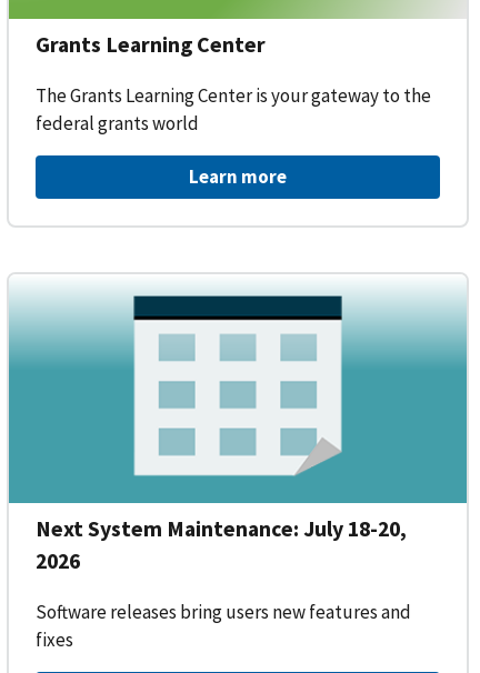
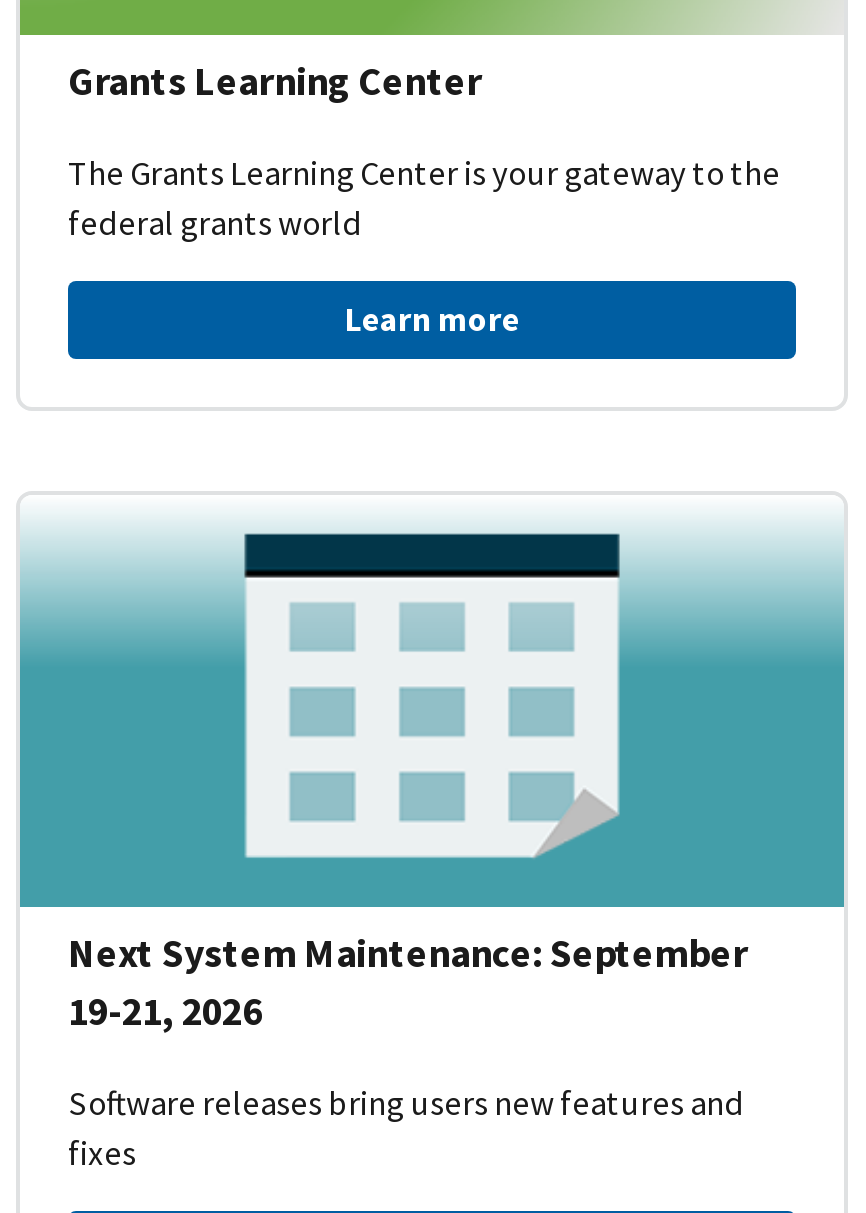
- Next System Maintenance: July 18-20,
- 2026
+ Next System Maintenance: September
+ 19-21, 2026
